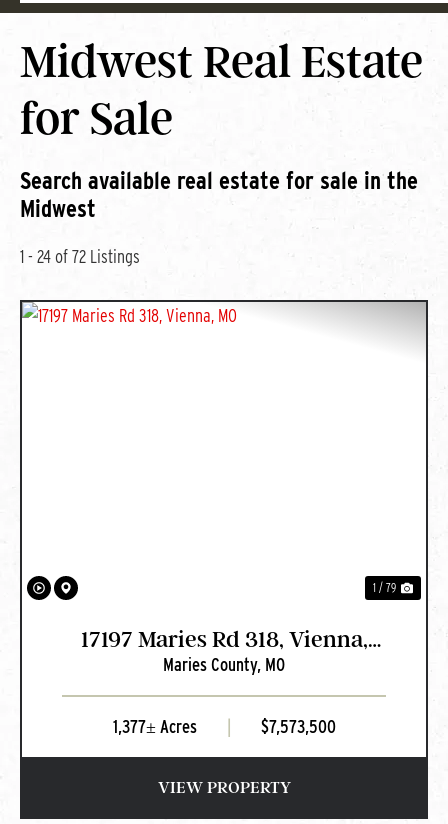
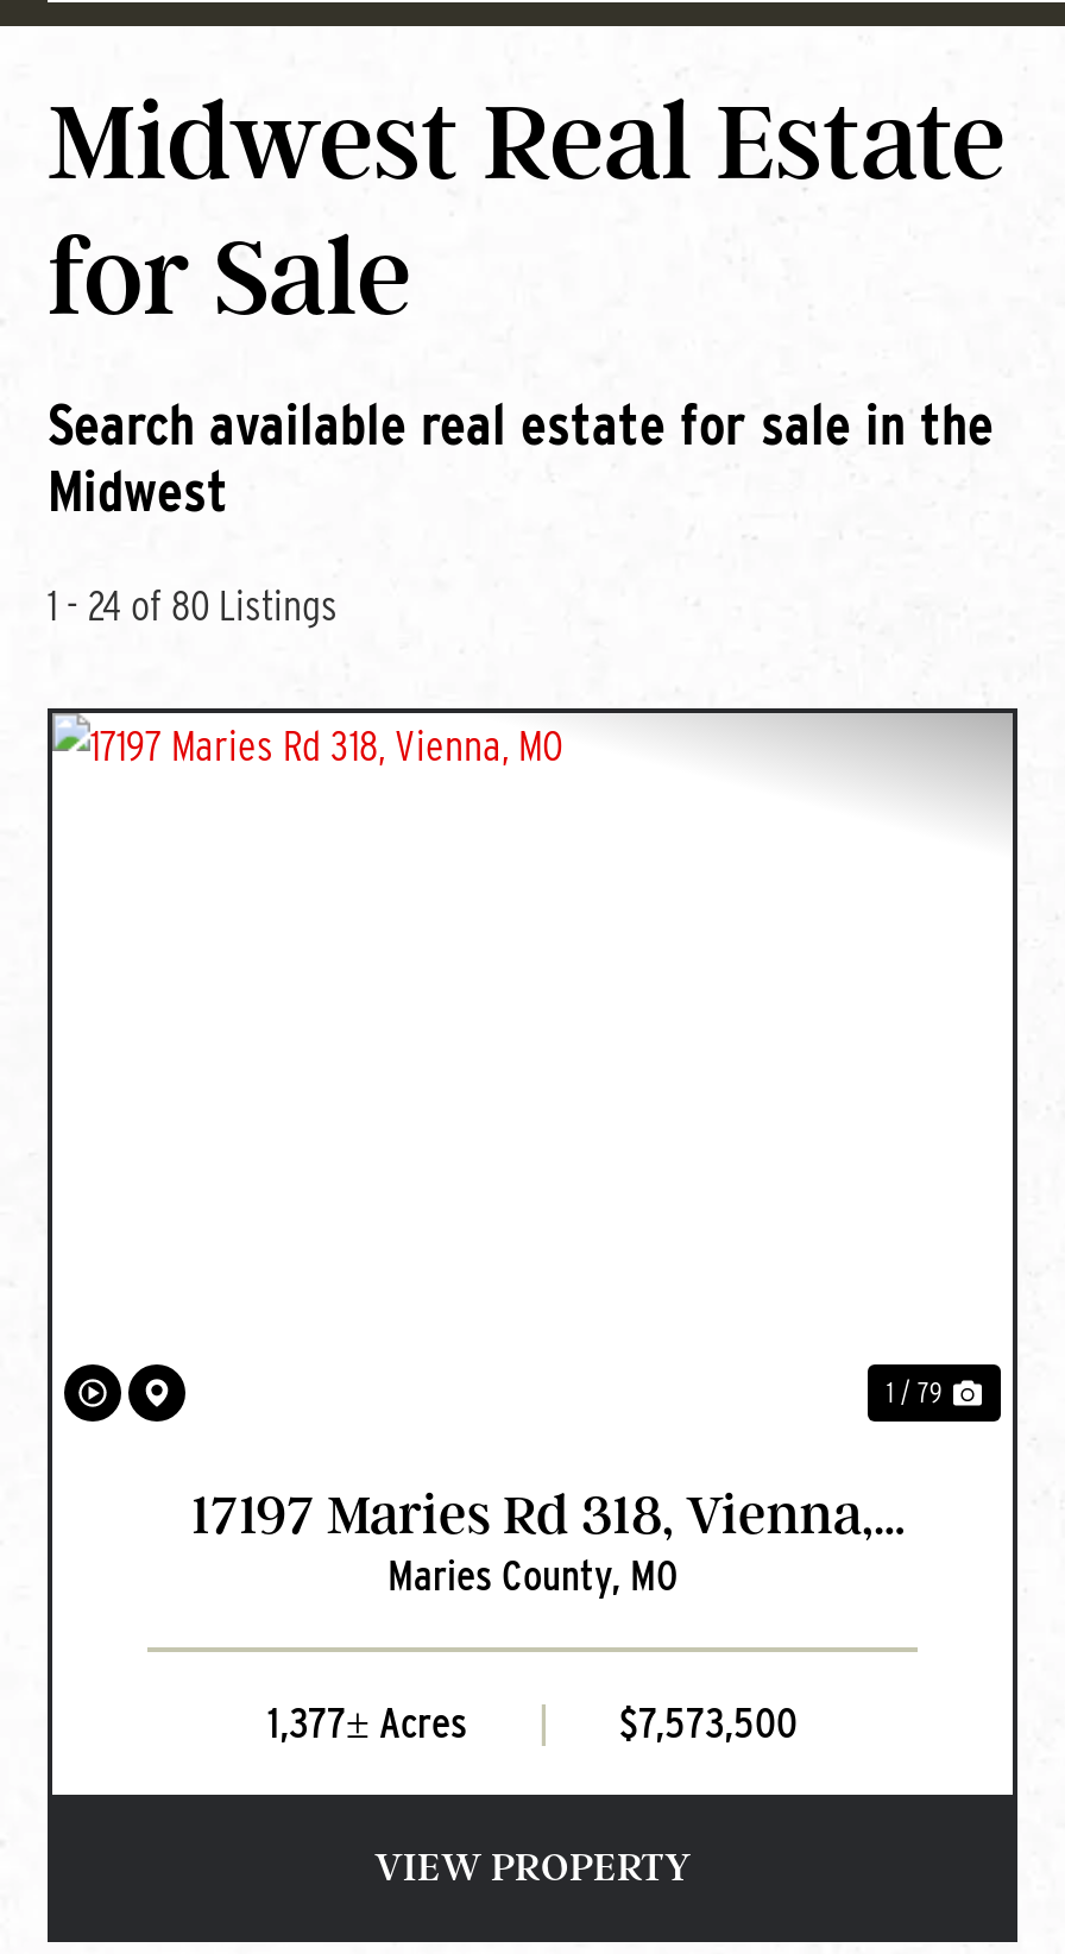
- 1 - 24 of 72 Listings
+ 1 - 24 of 80 Listings
